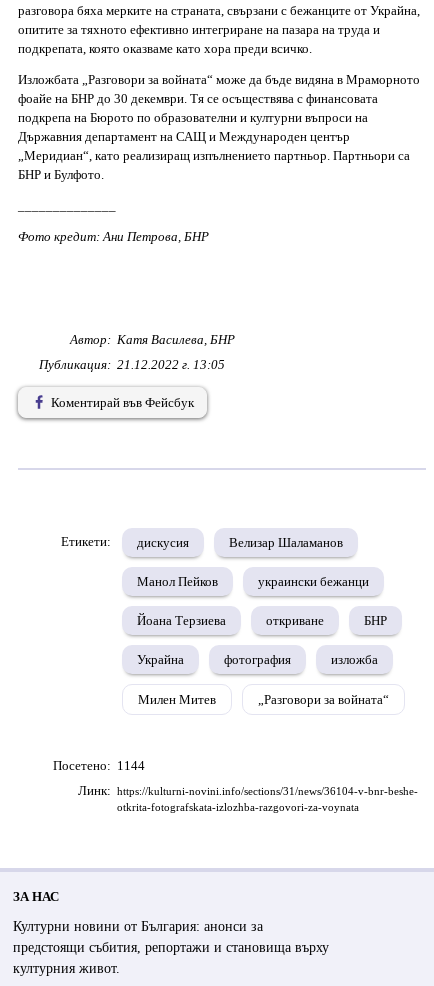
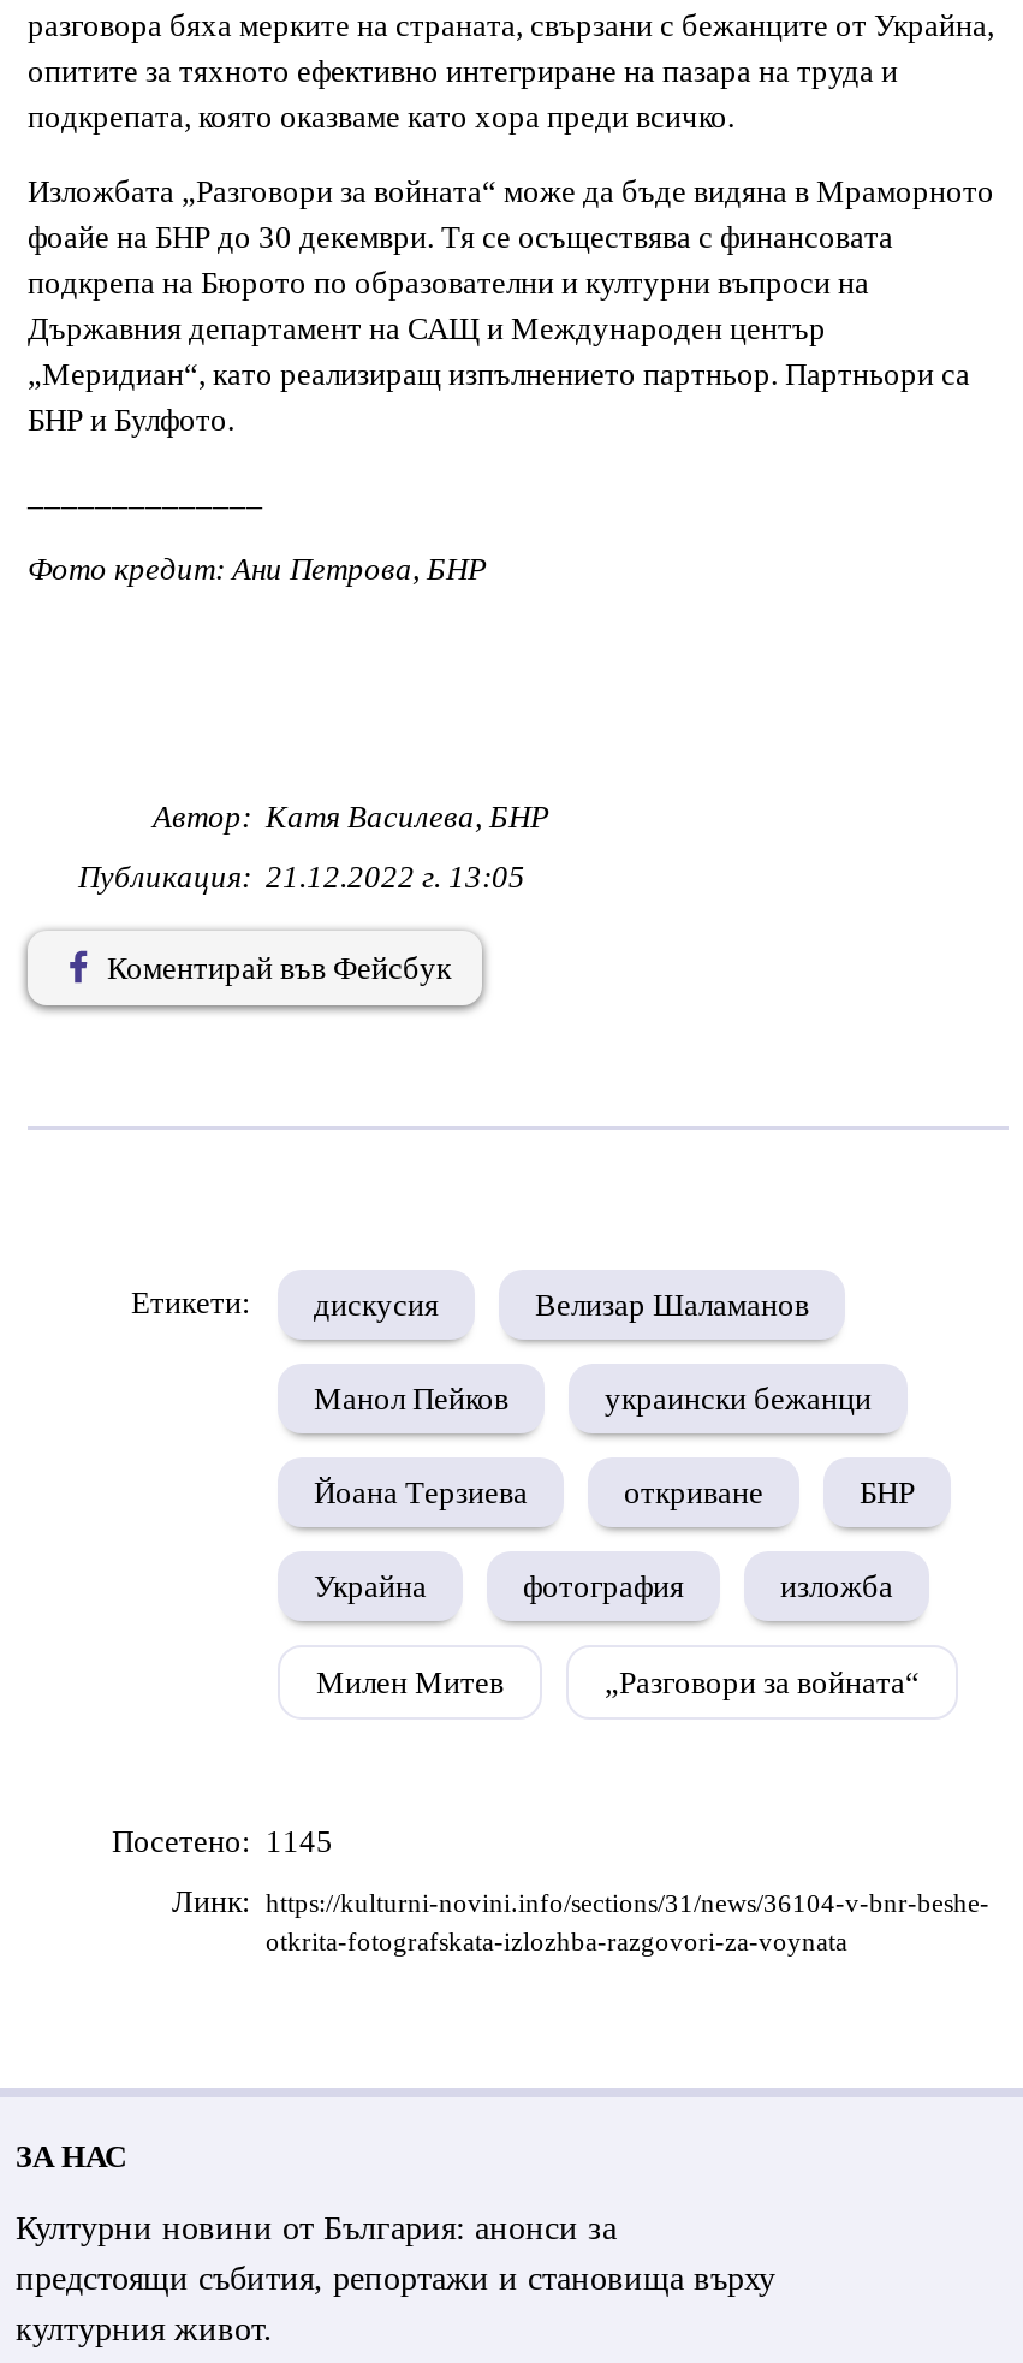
- Посетено: 1144
+ Посетено: 1145
